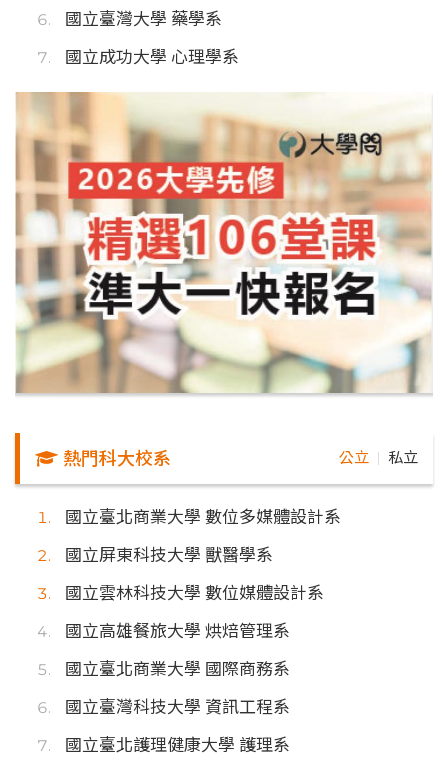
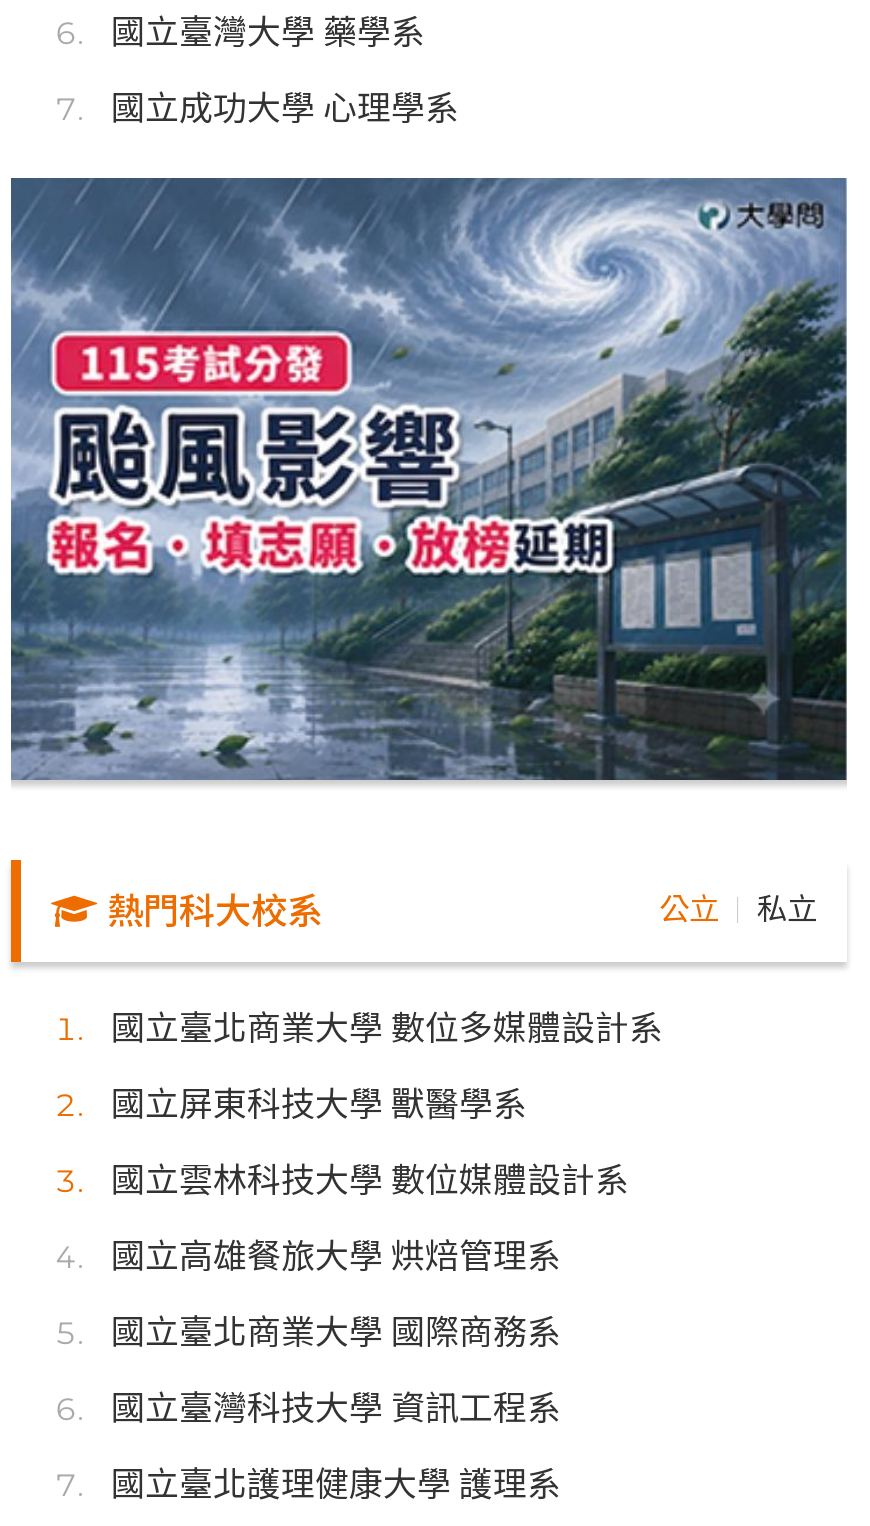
- [image]
+ [image]
